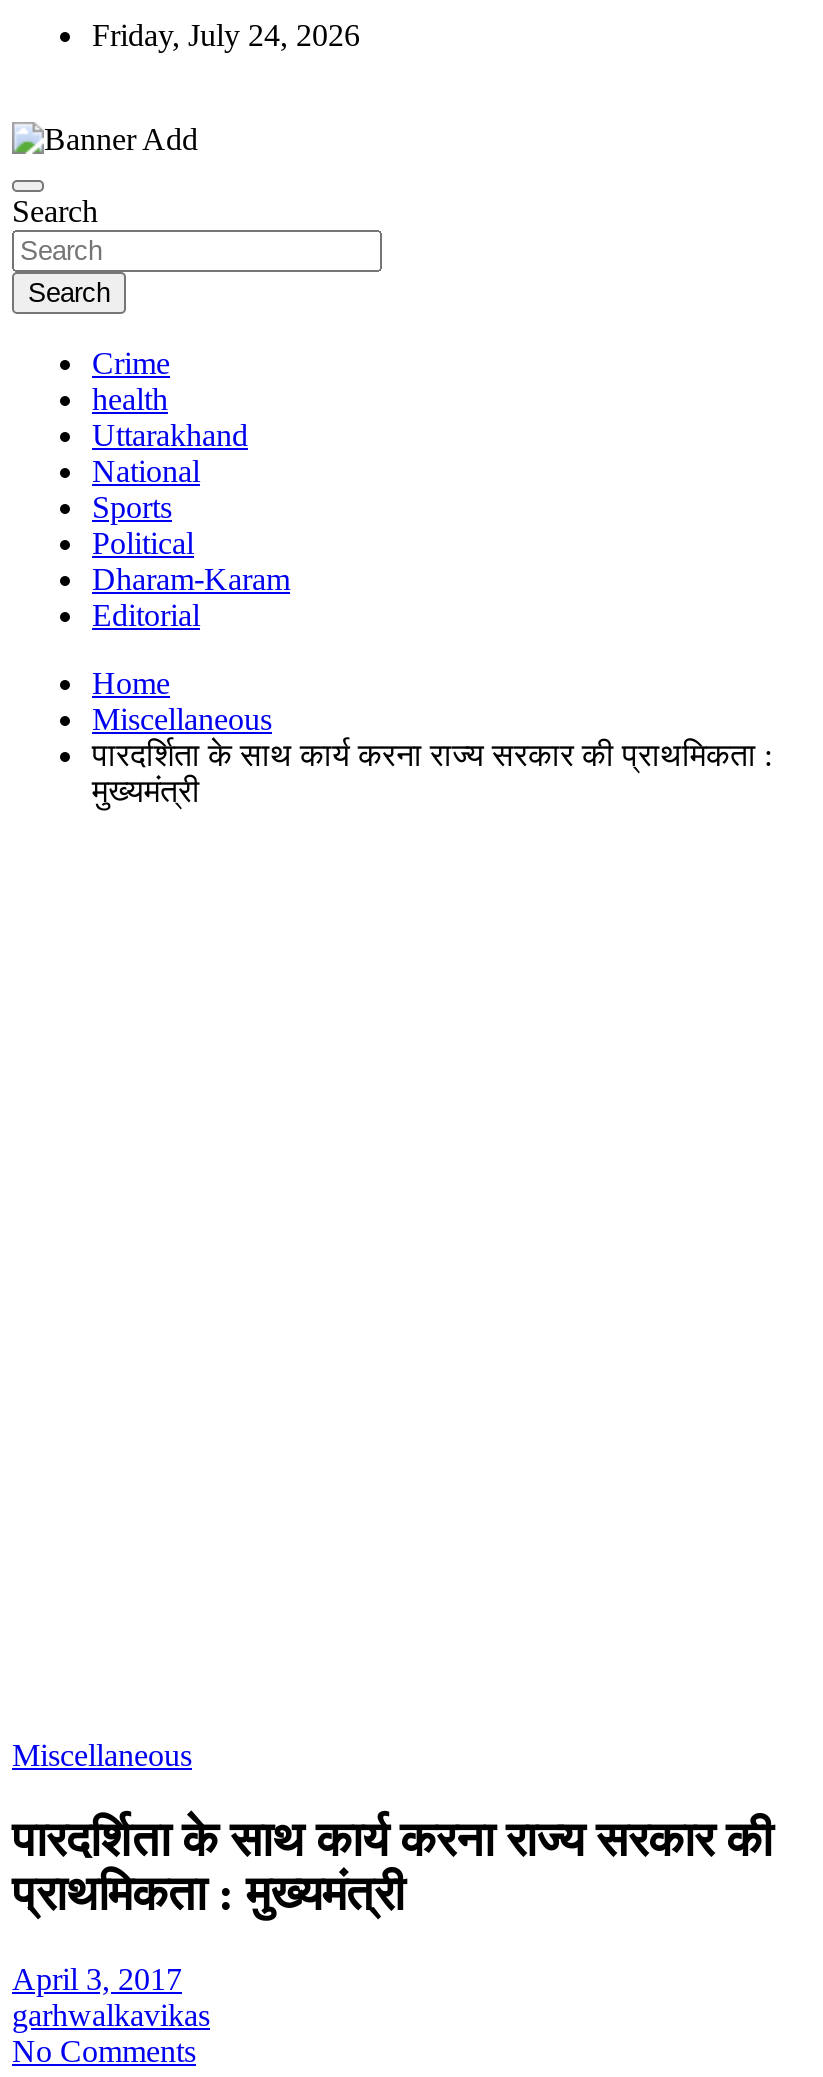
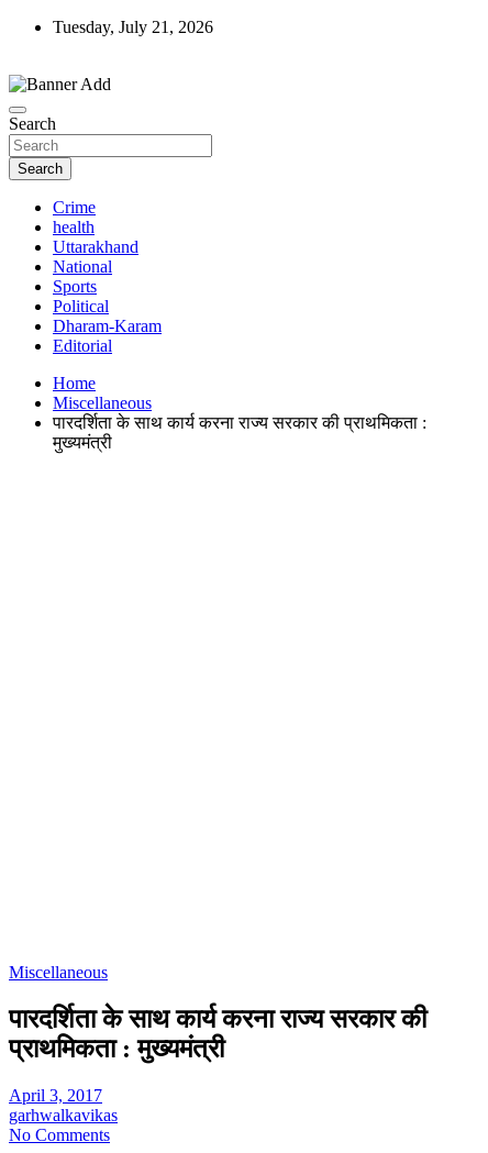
- Friday, July 24, 2026
+ Tuesday, July 21, 2026
